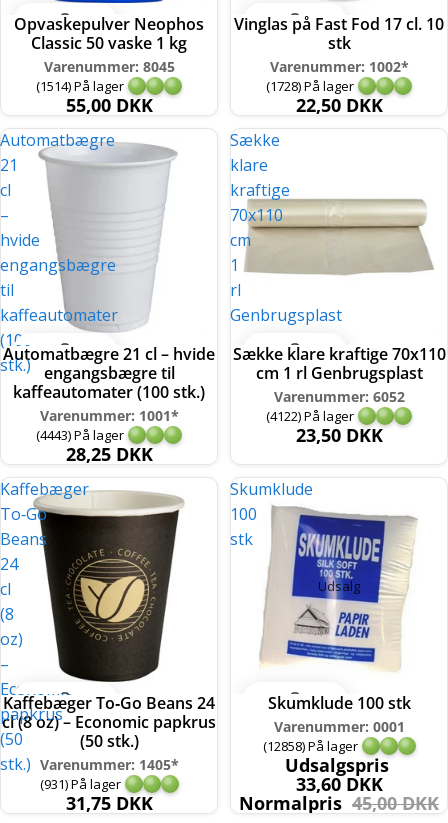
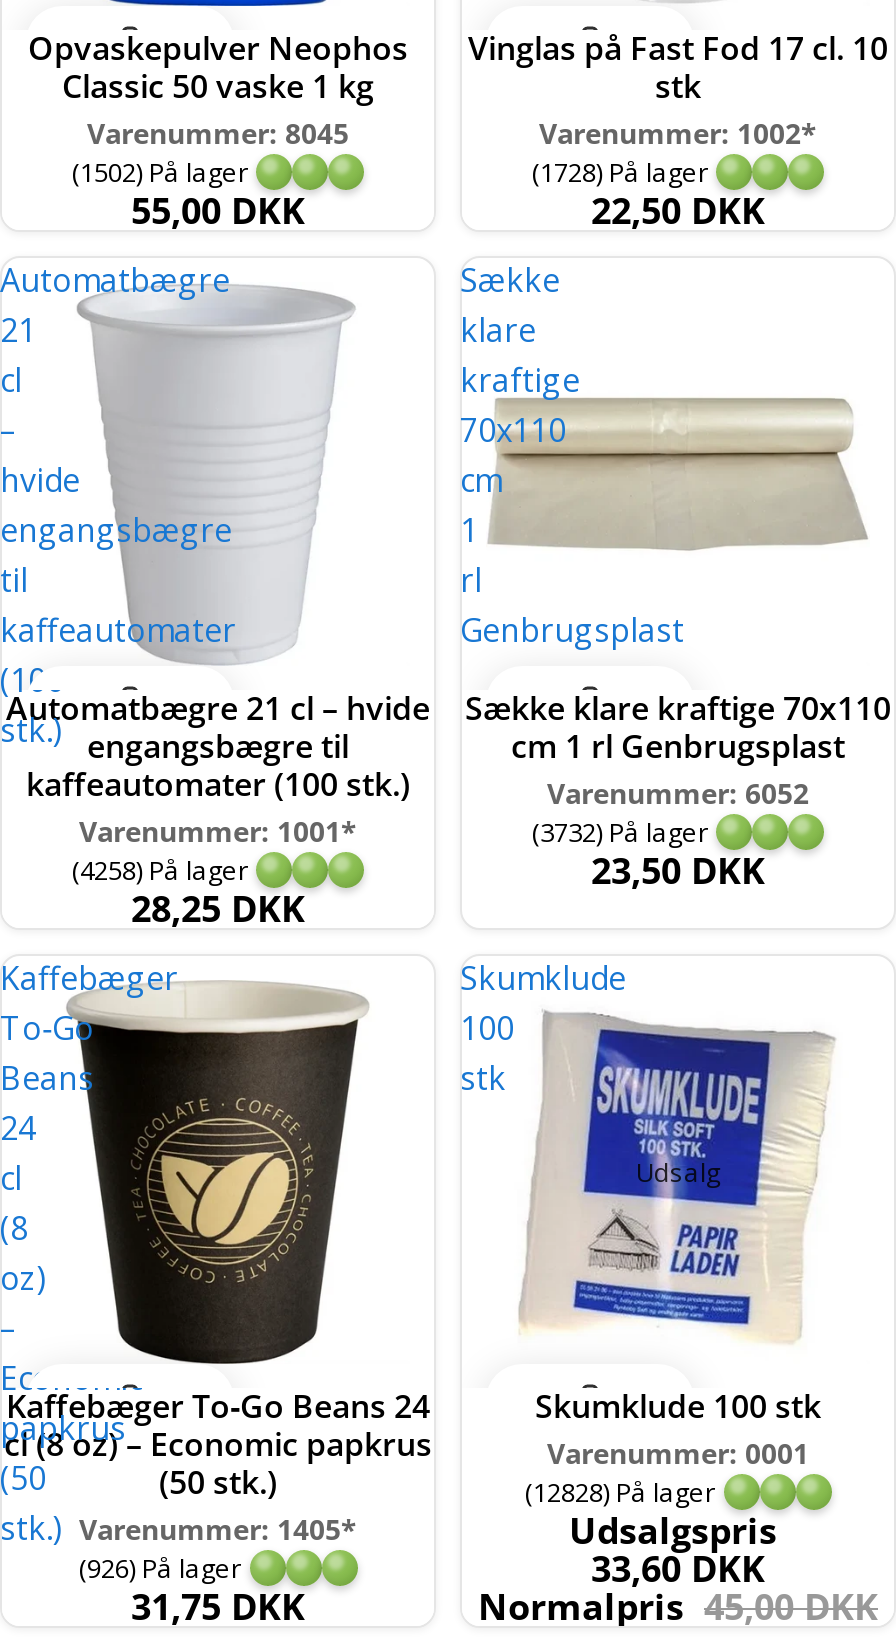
- (1514) På lager
+ (1502) På lager

- (4122) På lager
+ (3732) På lager

- (4443) På lager
+ (4258) På lager

- (12858) På lager
+ (12828) På lager

- (931) På lager
+ (926) På lager
